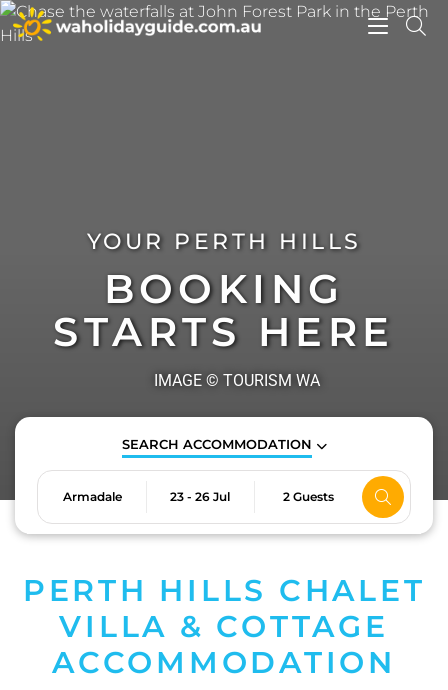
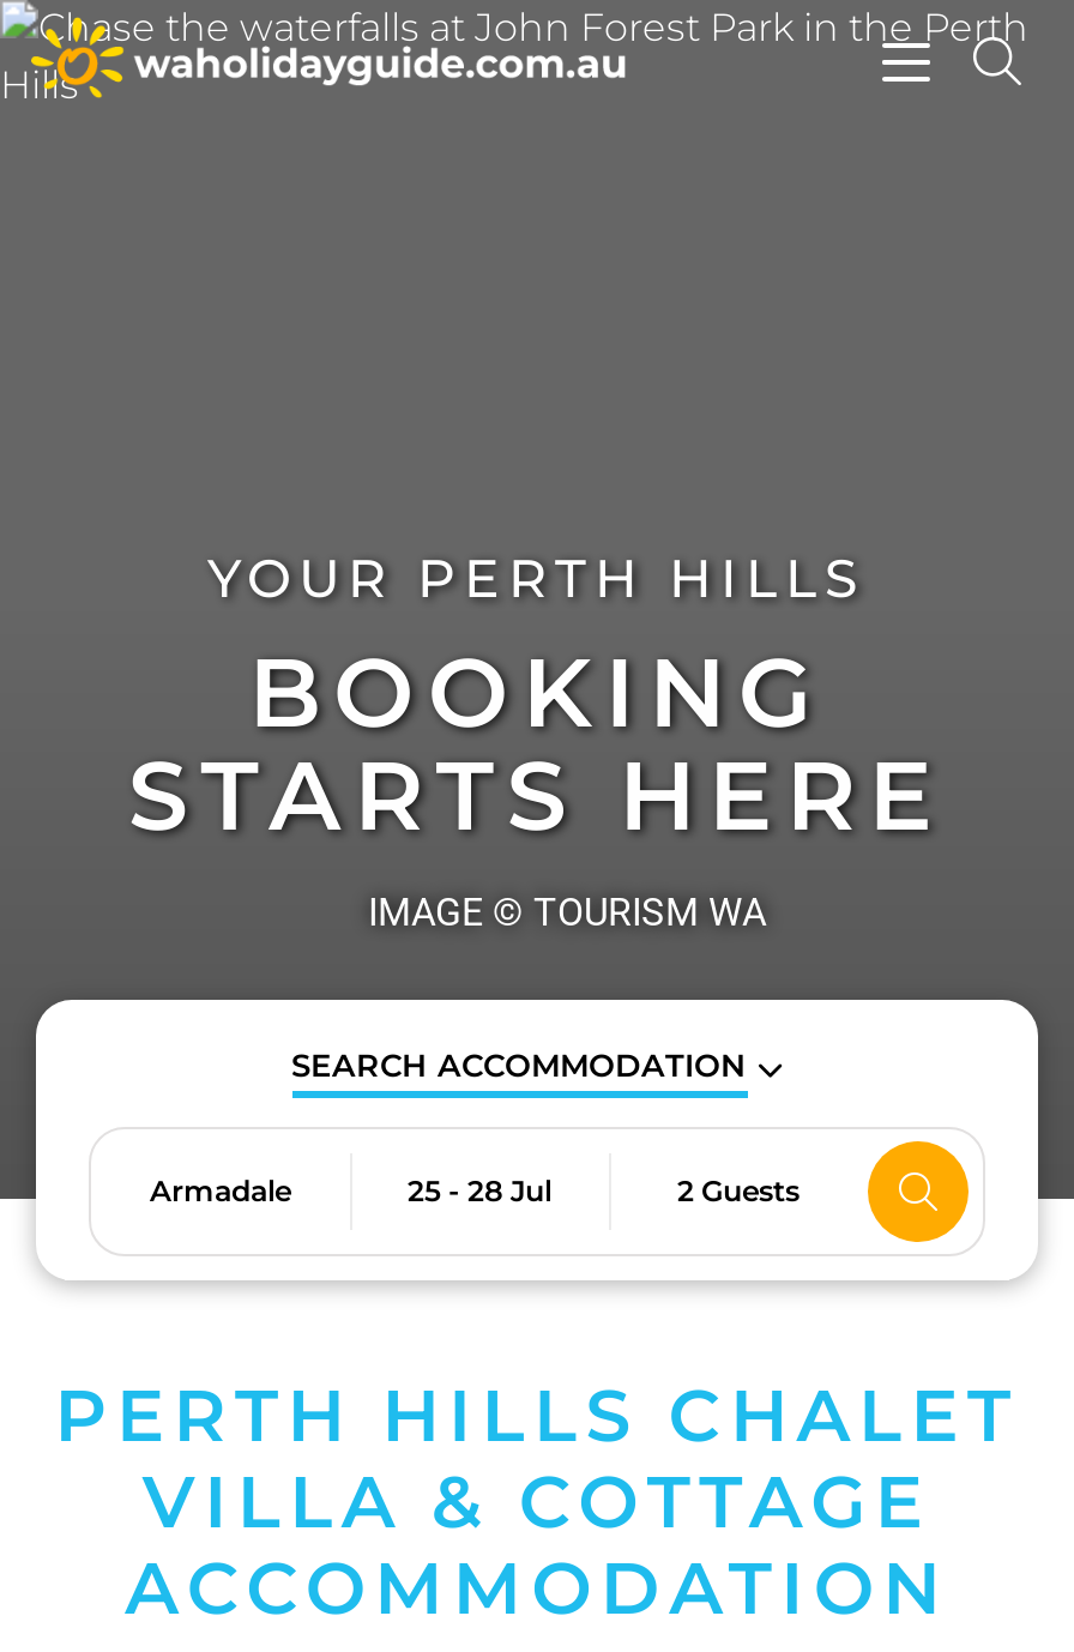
- 23 - 26 Jul
+ 25 - 28 Jul
